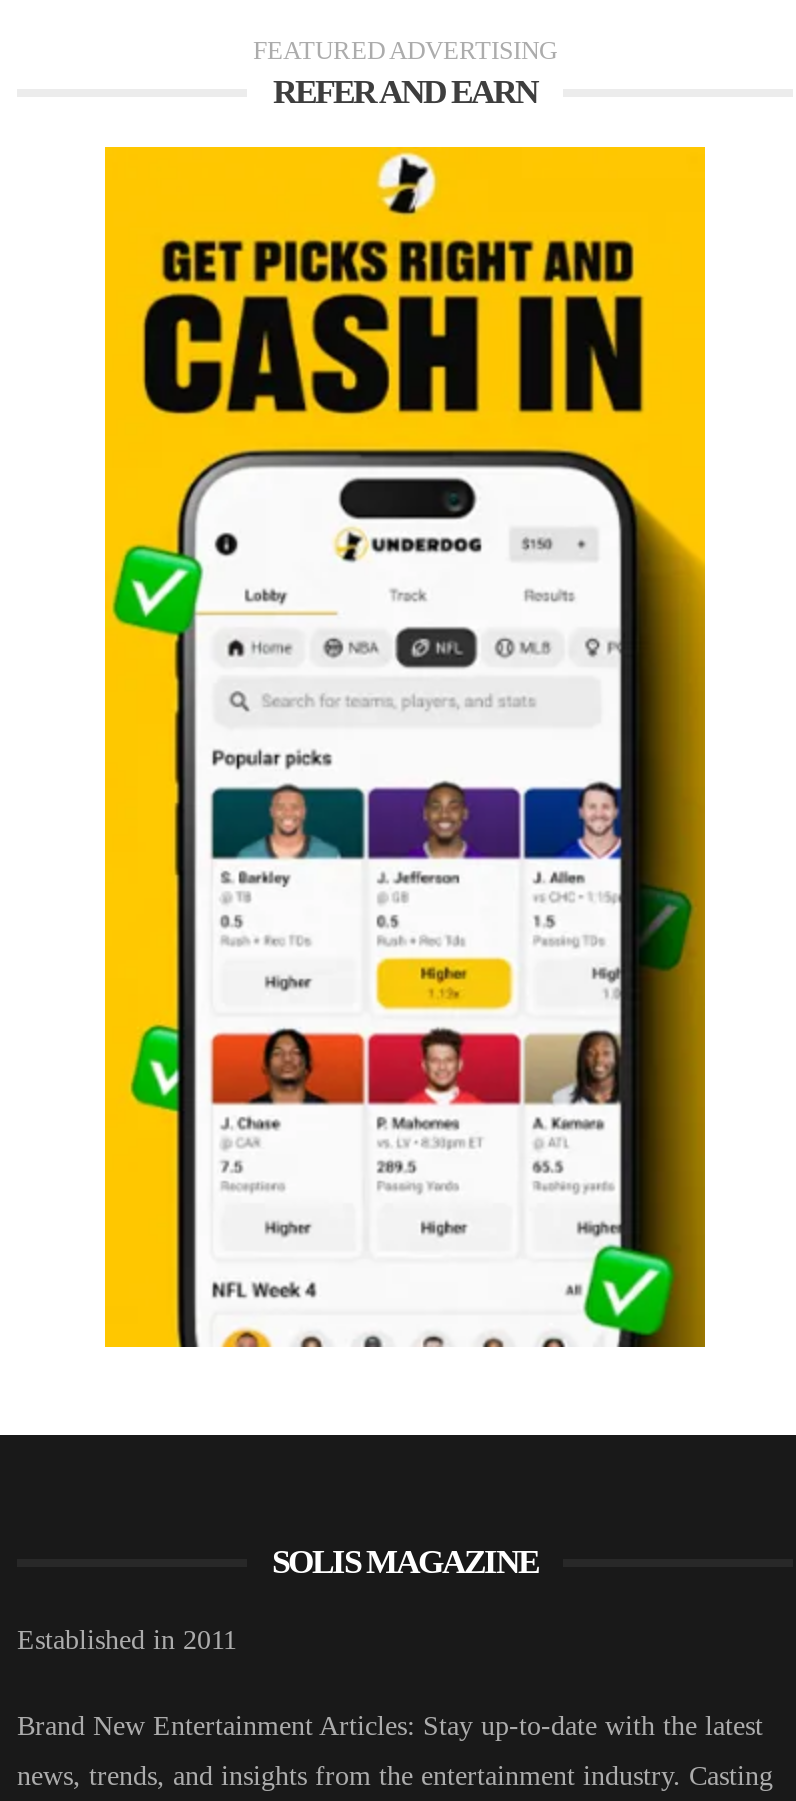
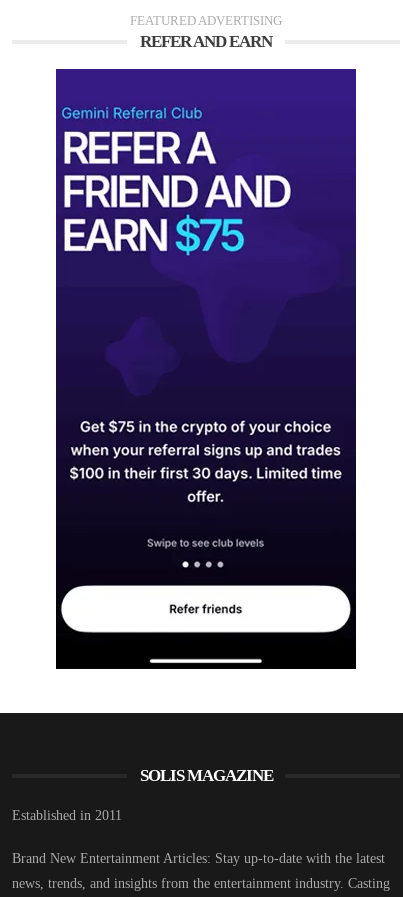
- [image]
+ [image]
